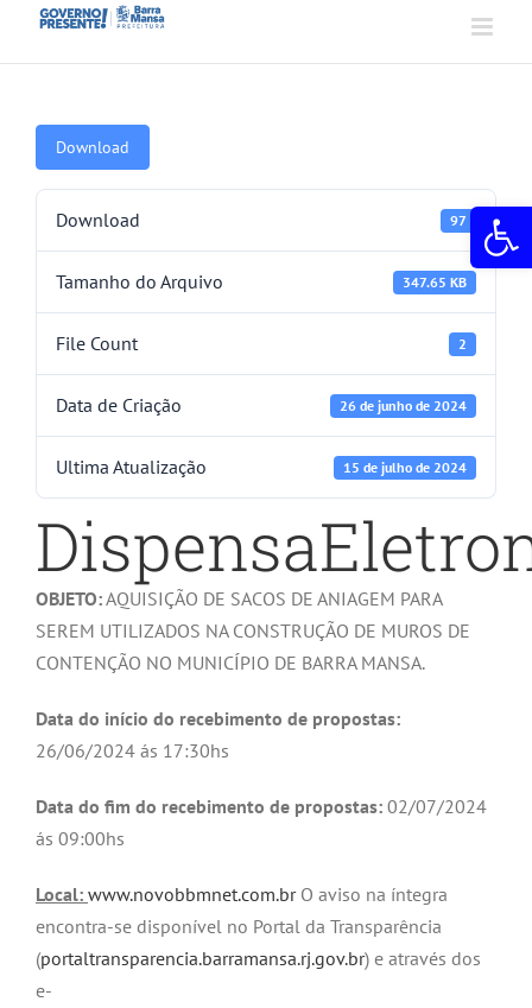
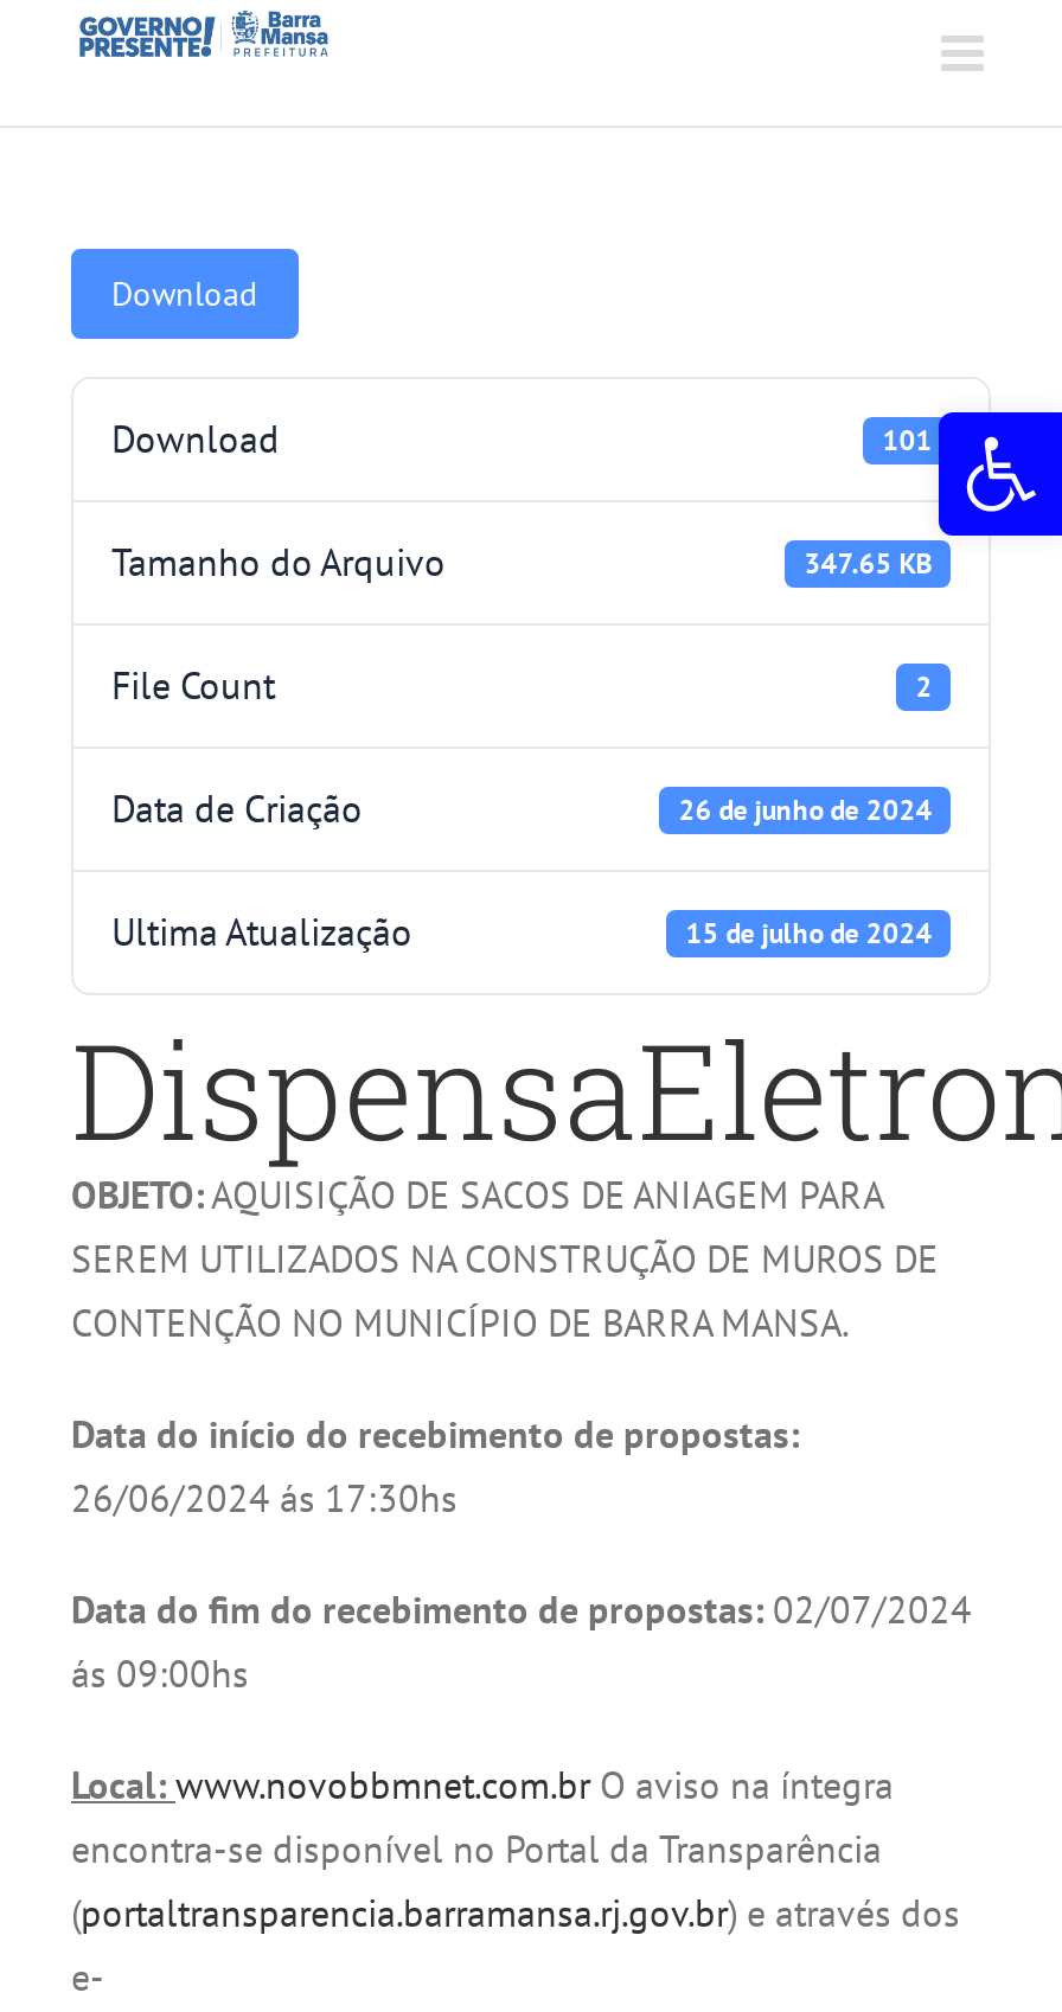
- 97
+ 101
